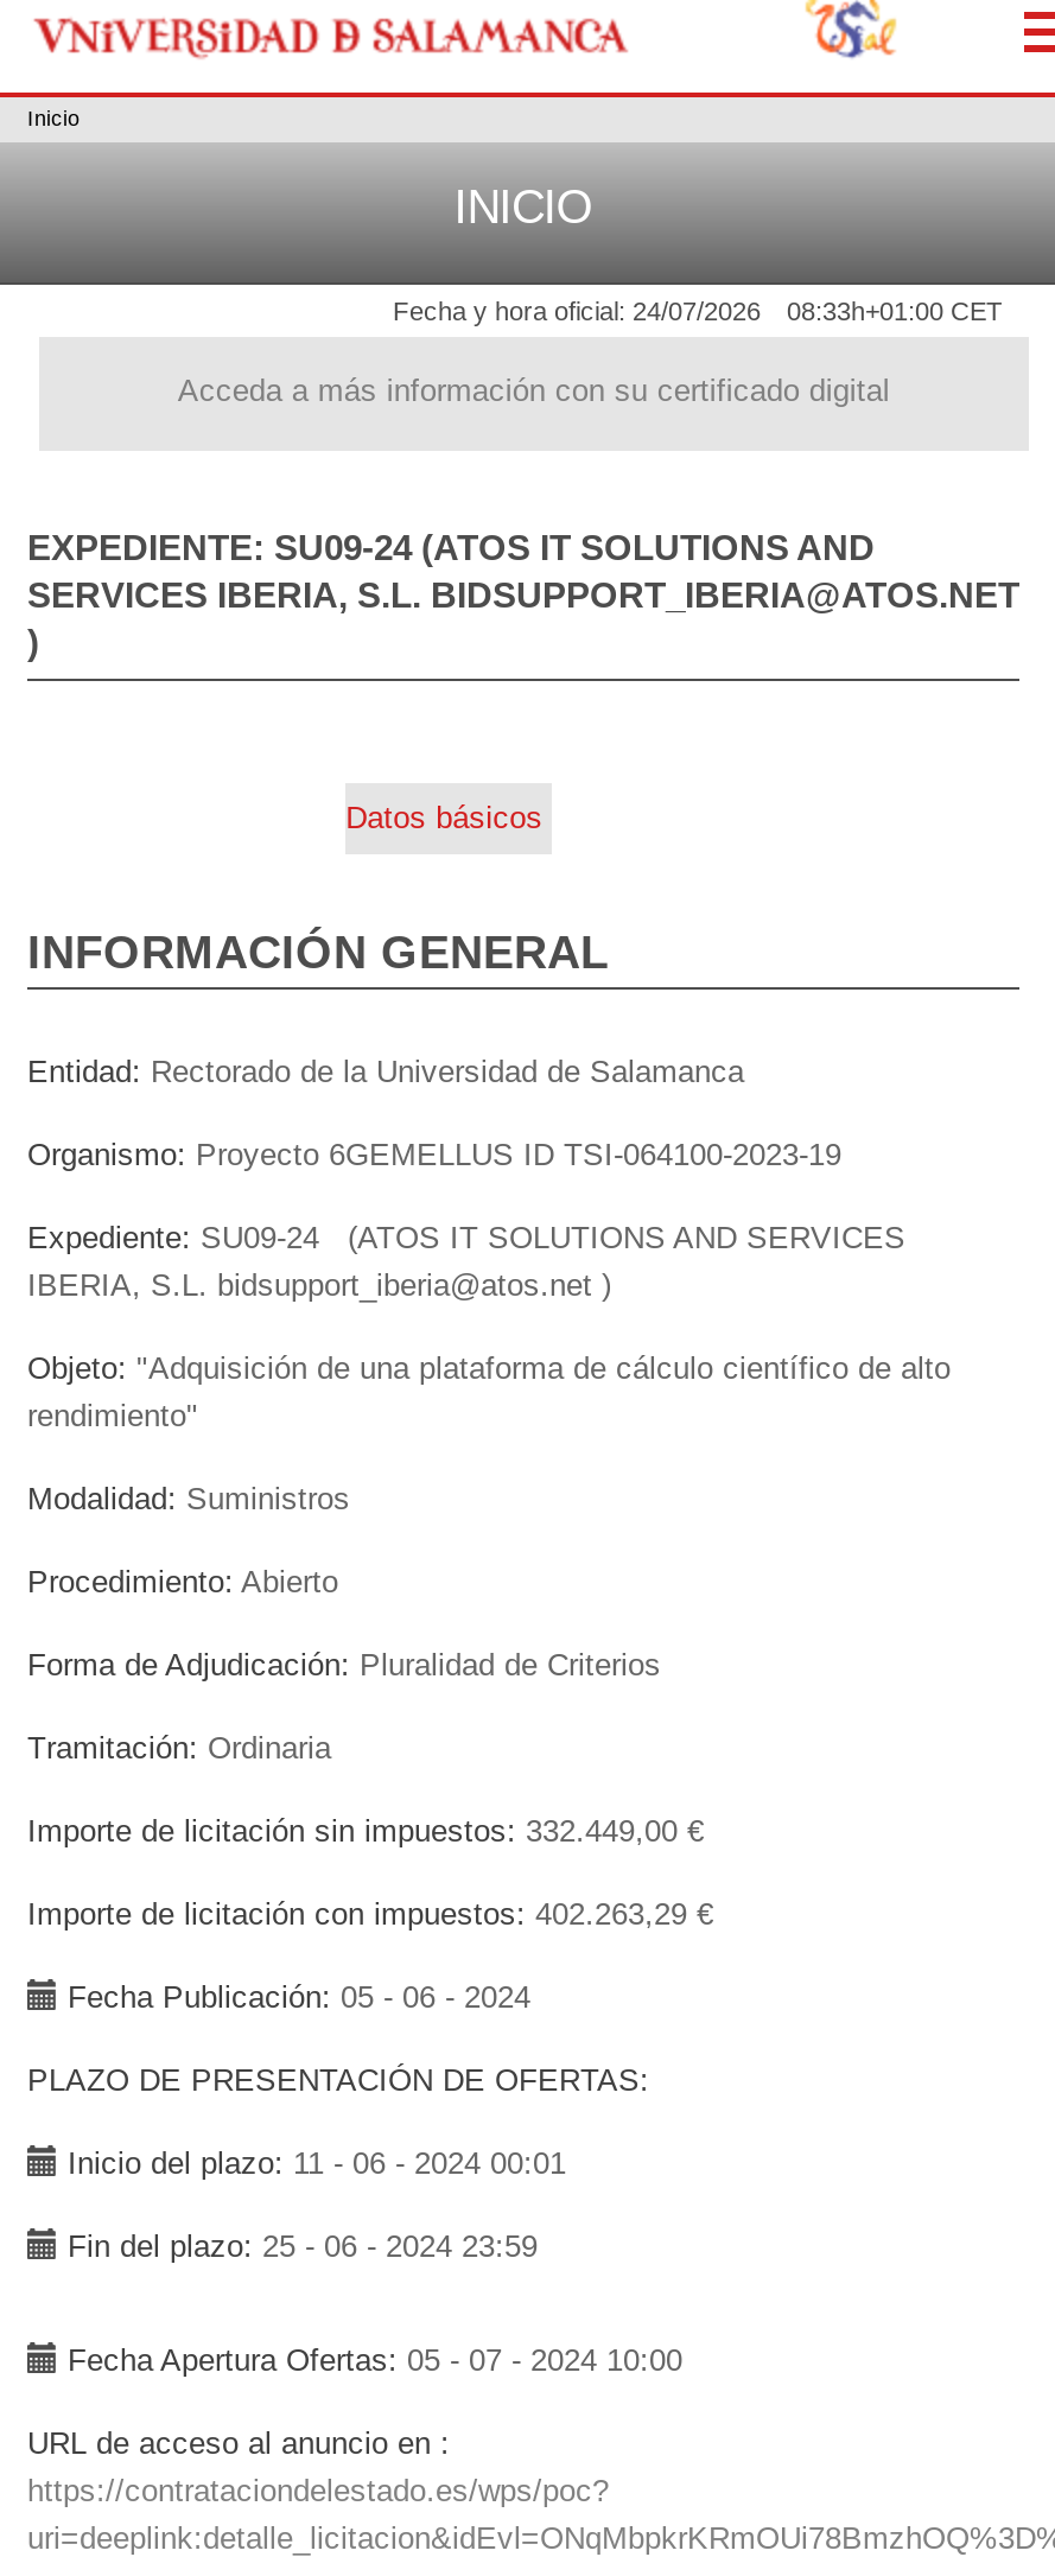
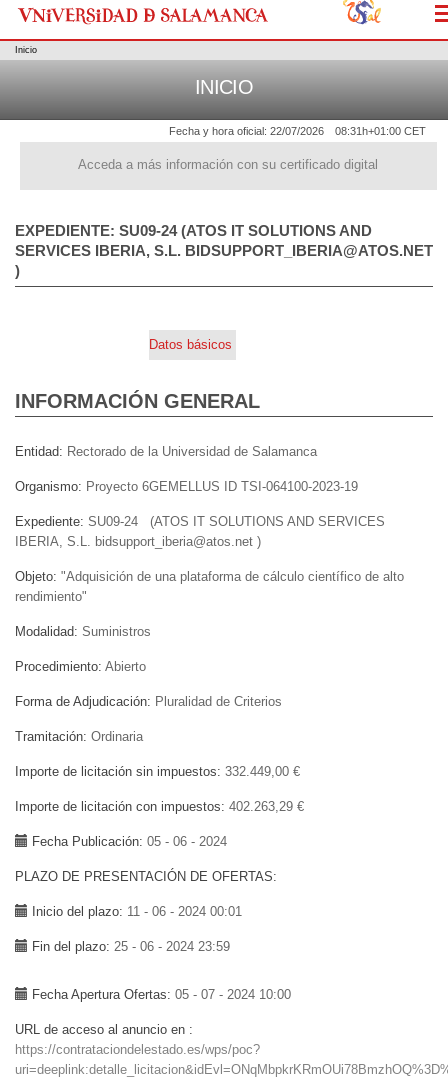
- Fecha y hora oficial: 24/07/2026
+ Fecha y hora oficial: 22/07/2026

- 08:33h+01:00 CET
+ 08:31h+01:00 CET
